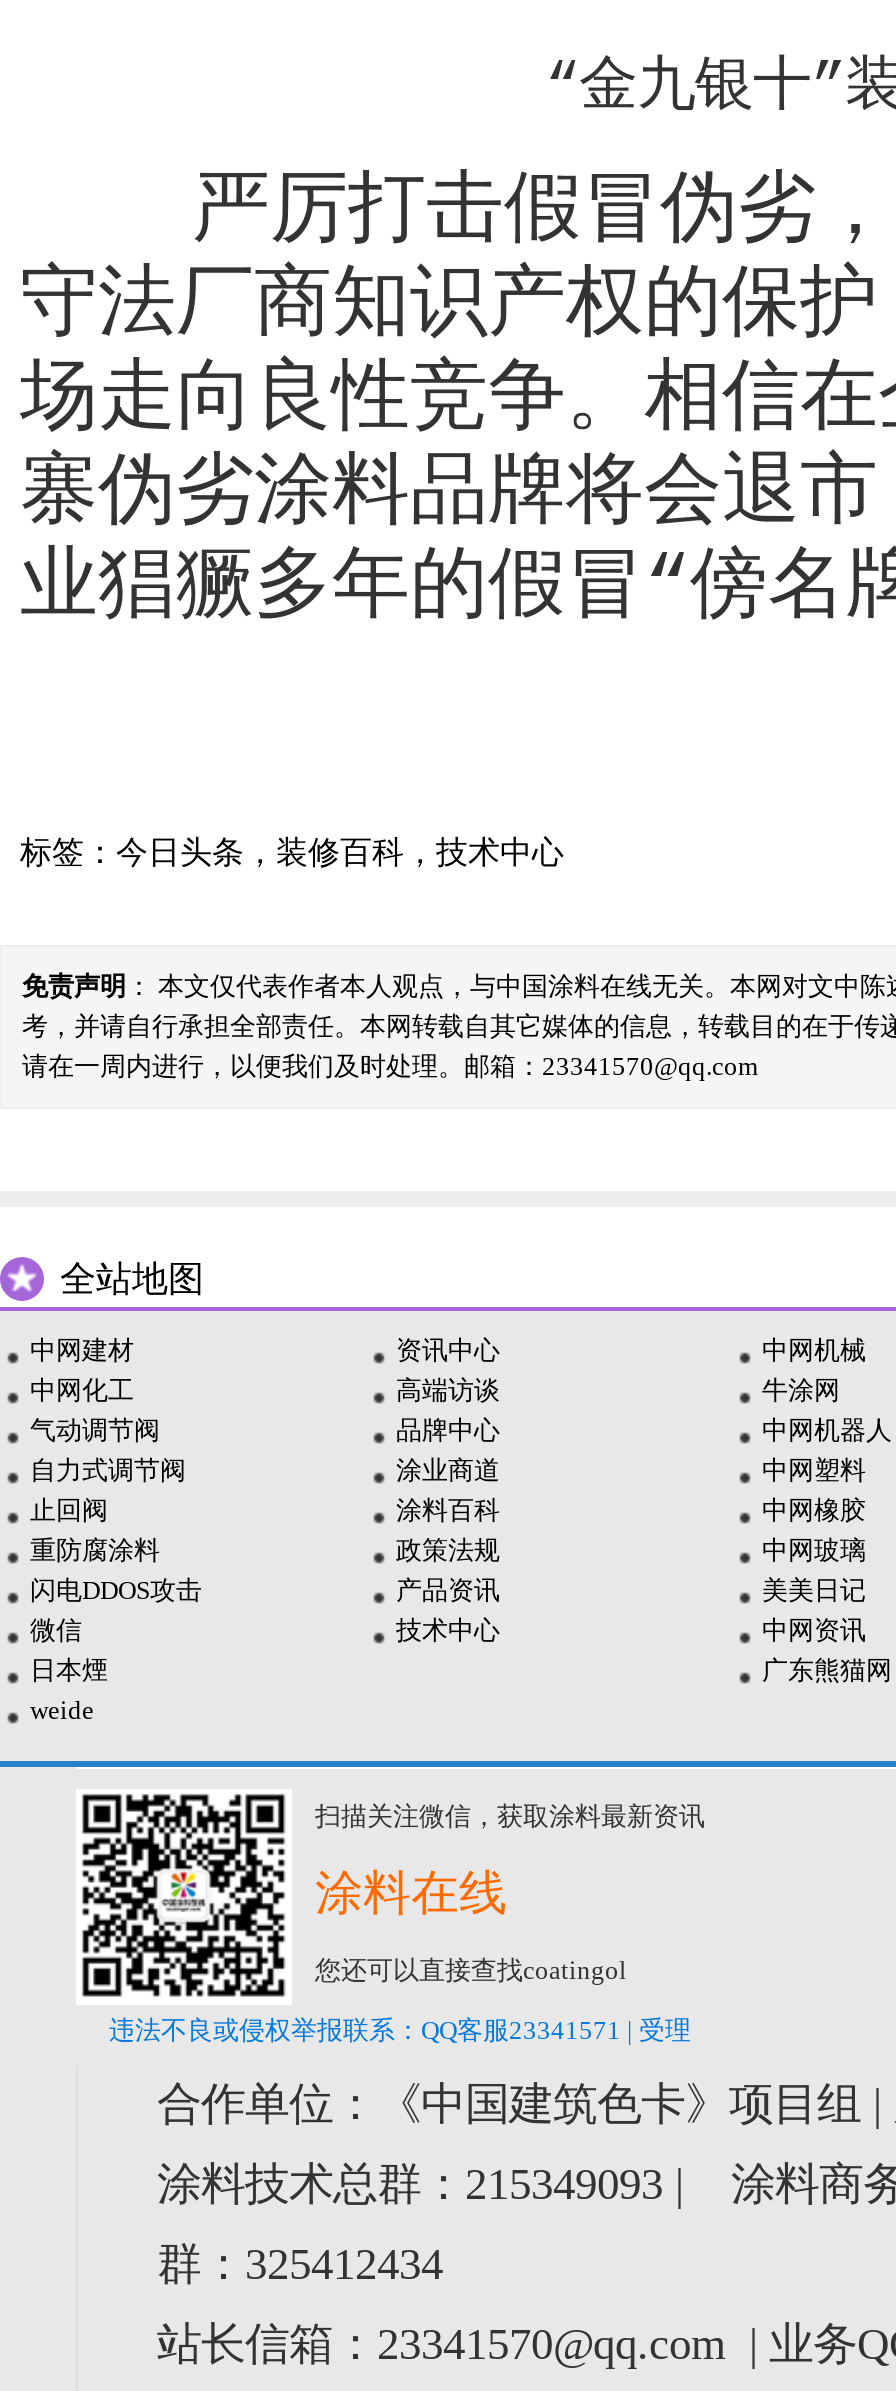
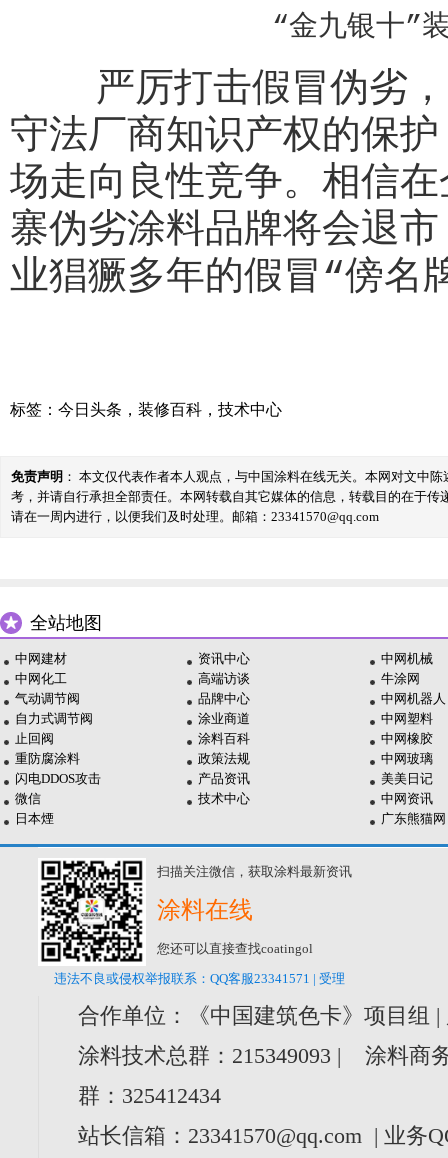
- weide
